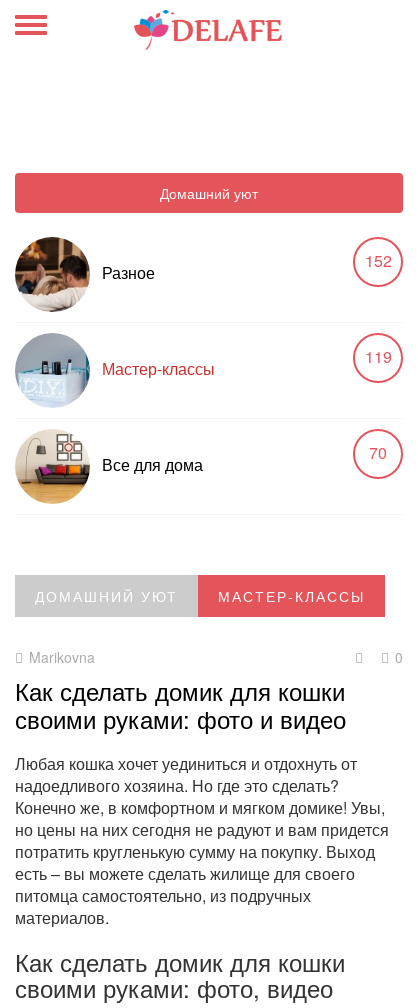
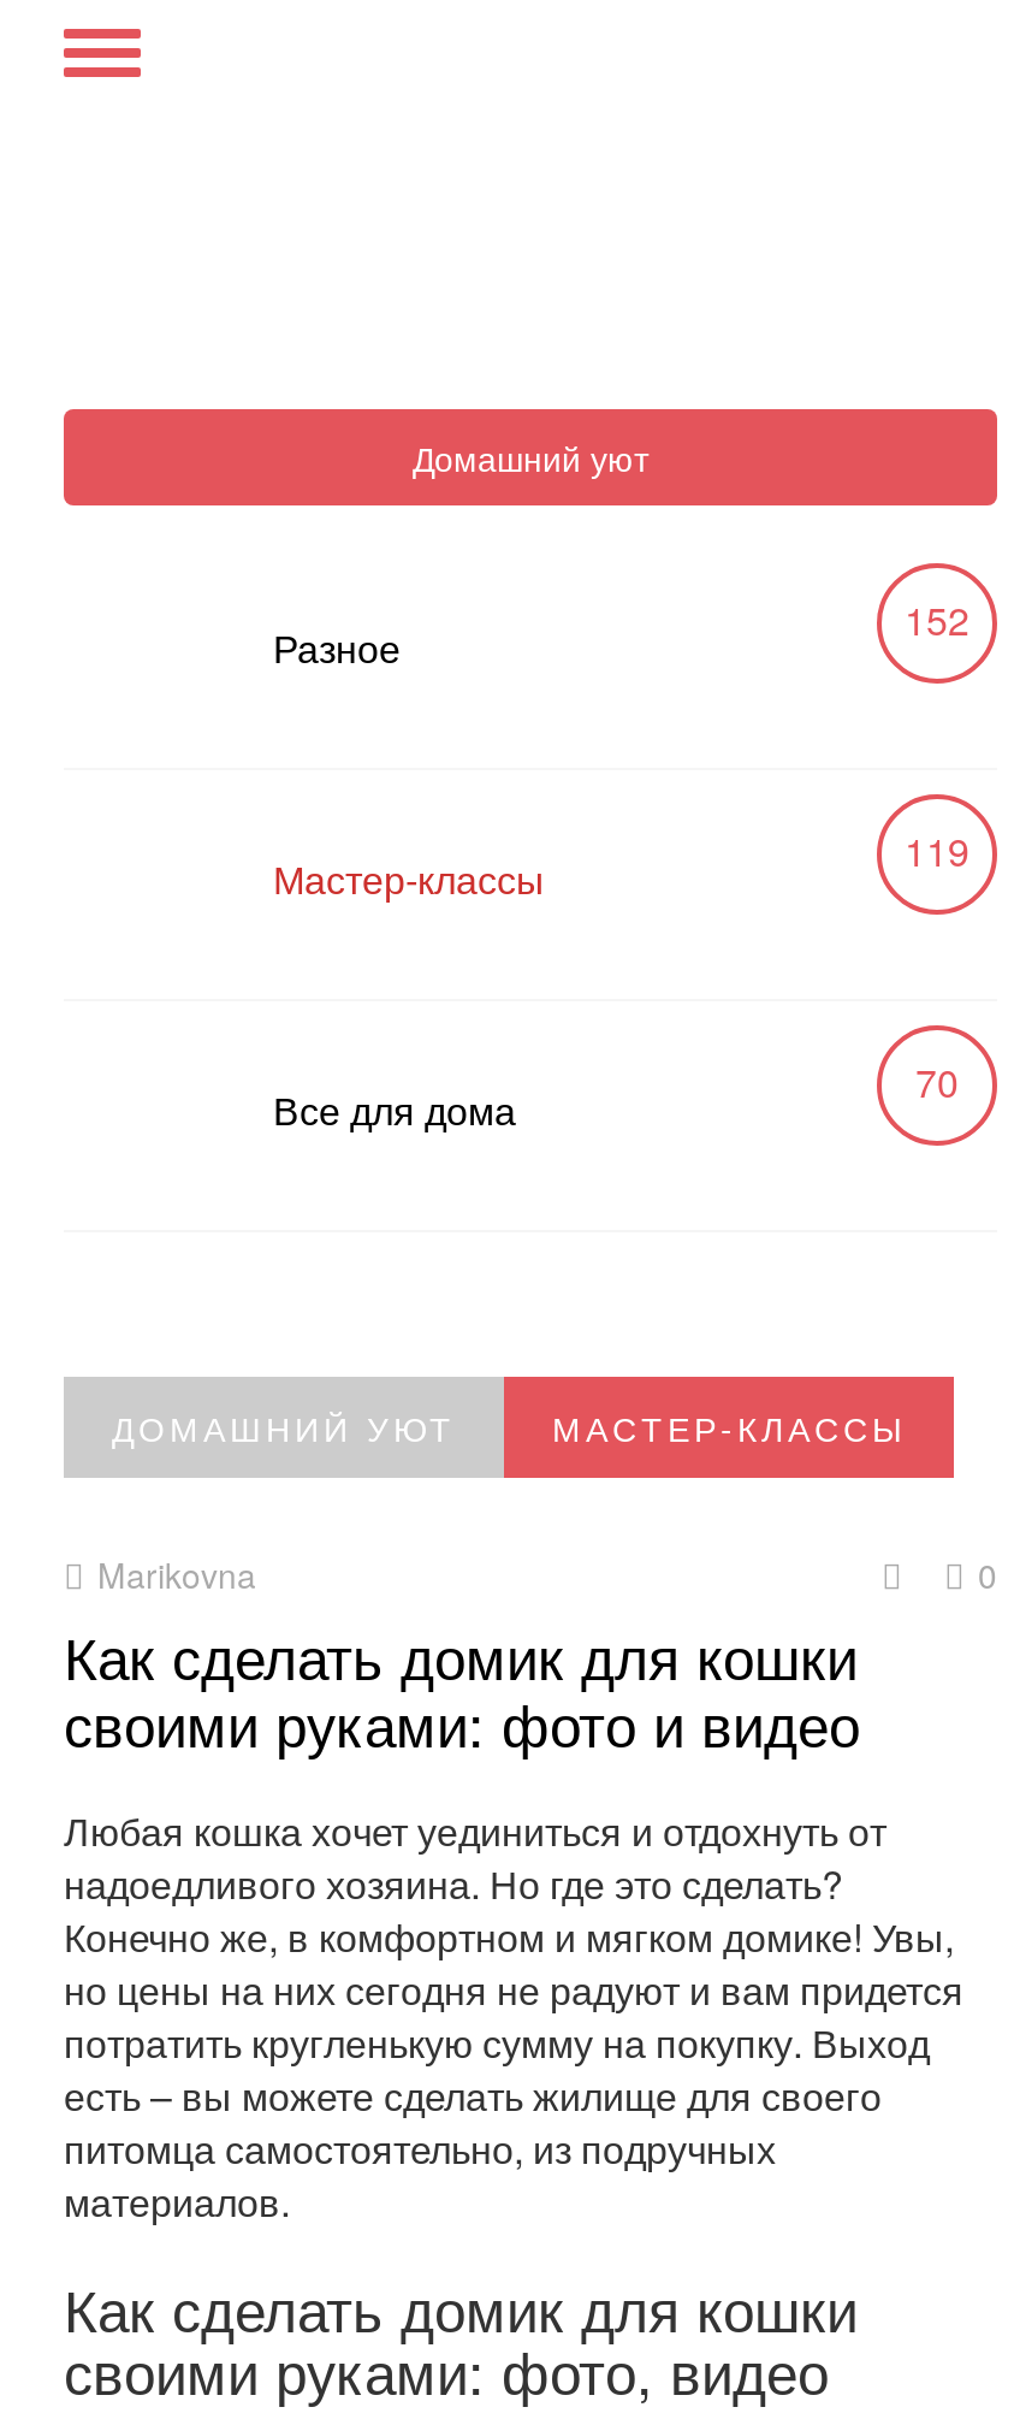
- [image]

- [image]

- [image]

- [image]
